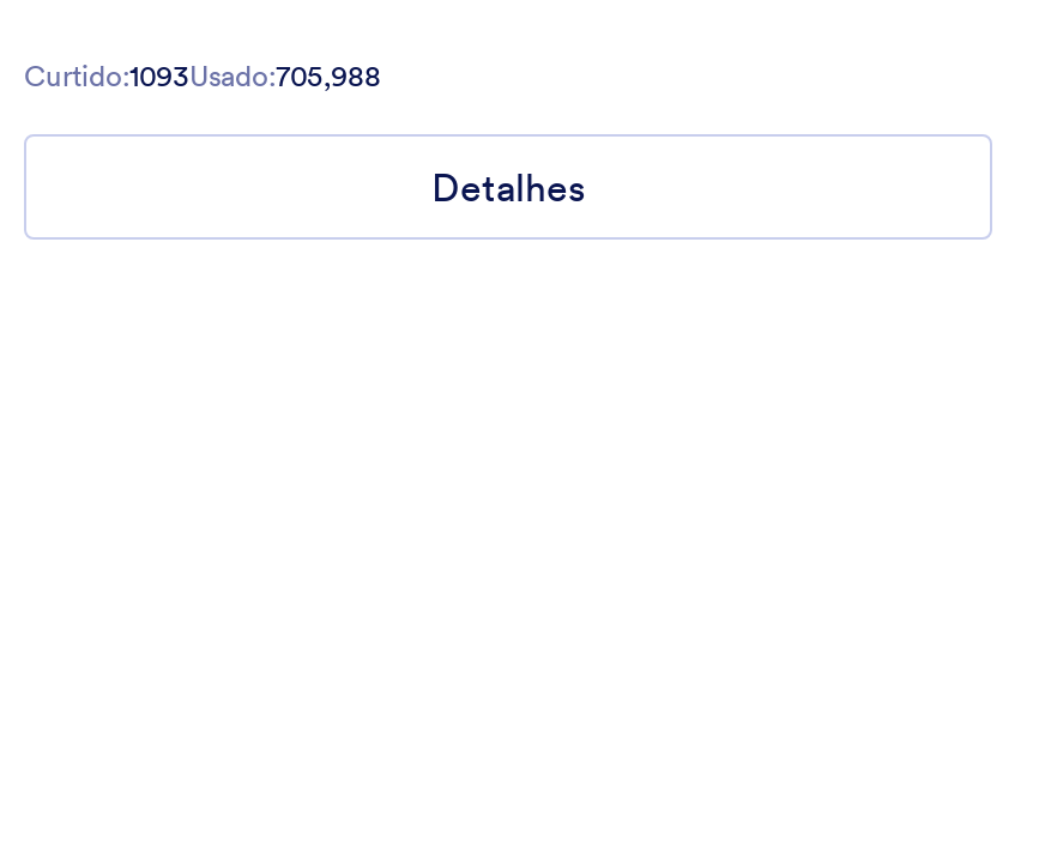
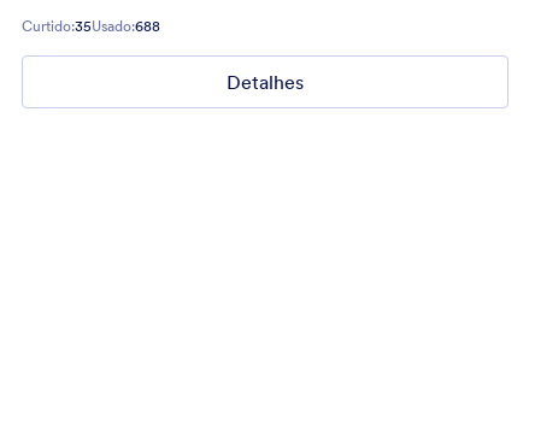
- Curtido:1093Usado:705,988
+ Curtido:35Usado:688
